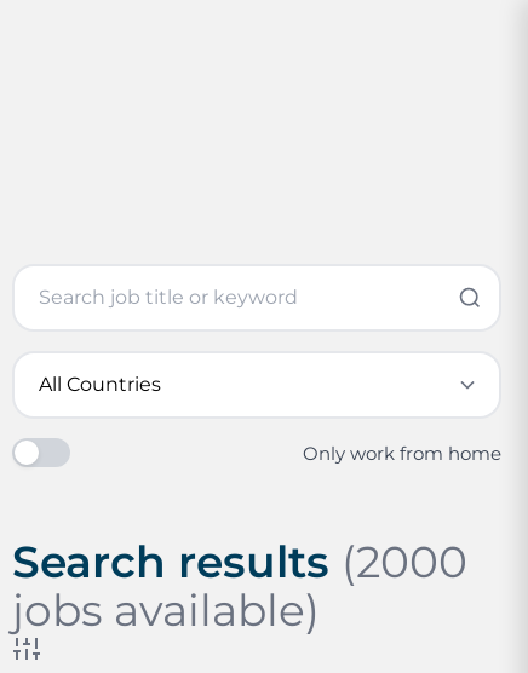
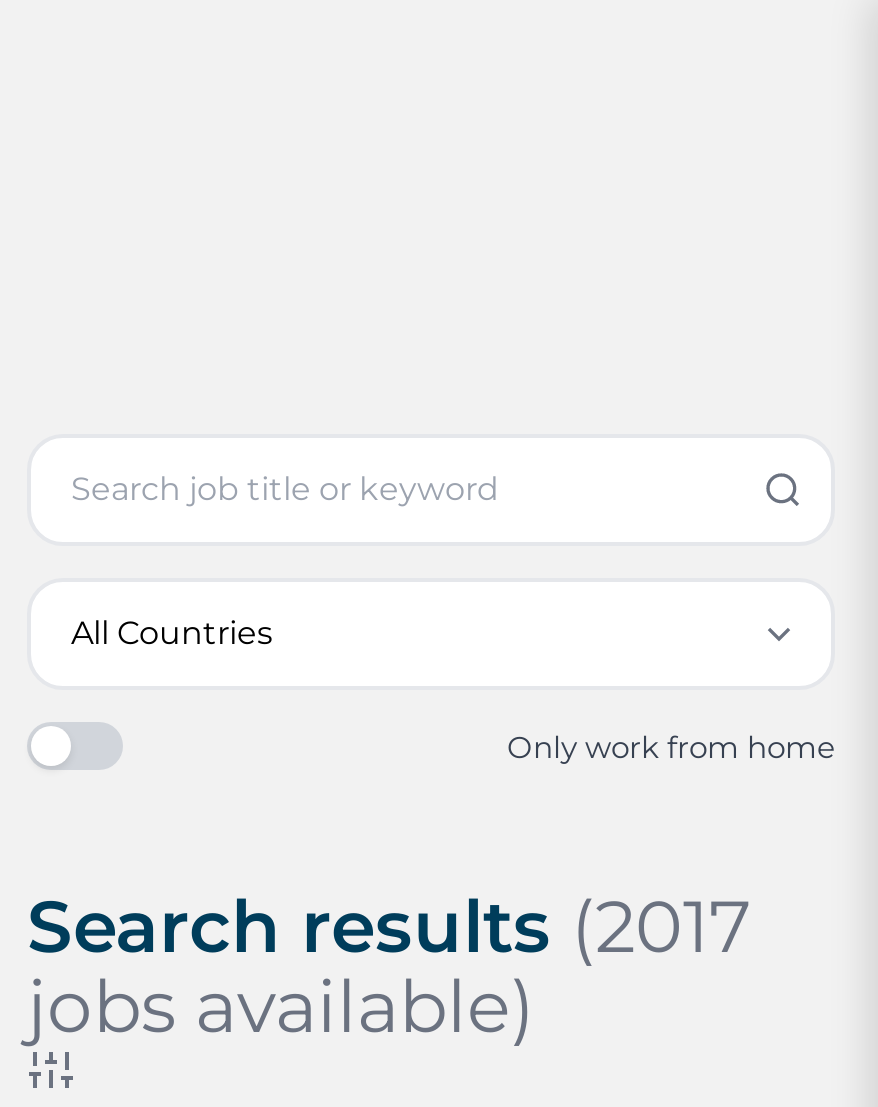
- Search results (2000
+ Search results (2017
